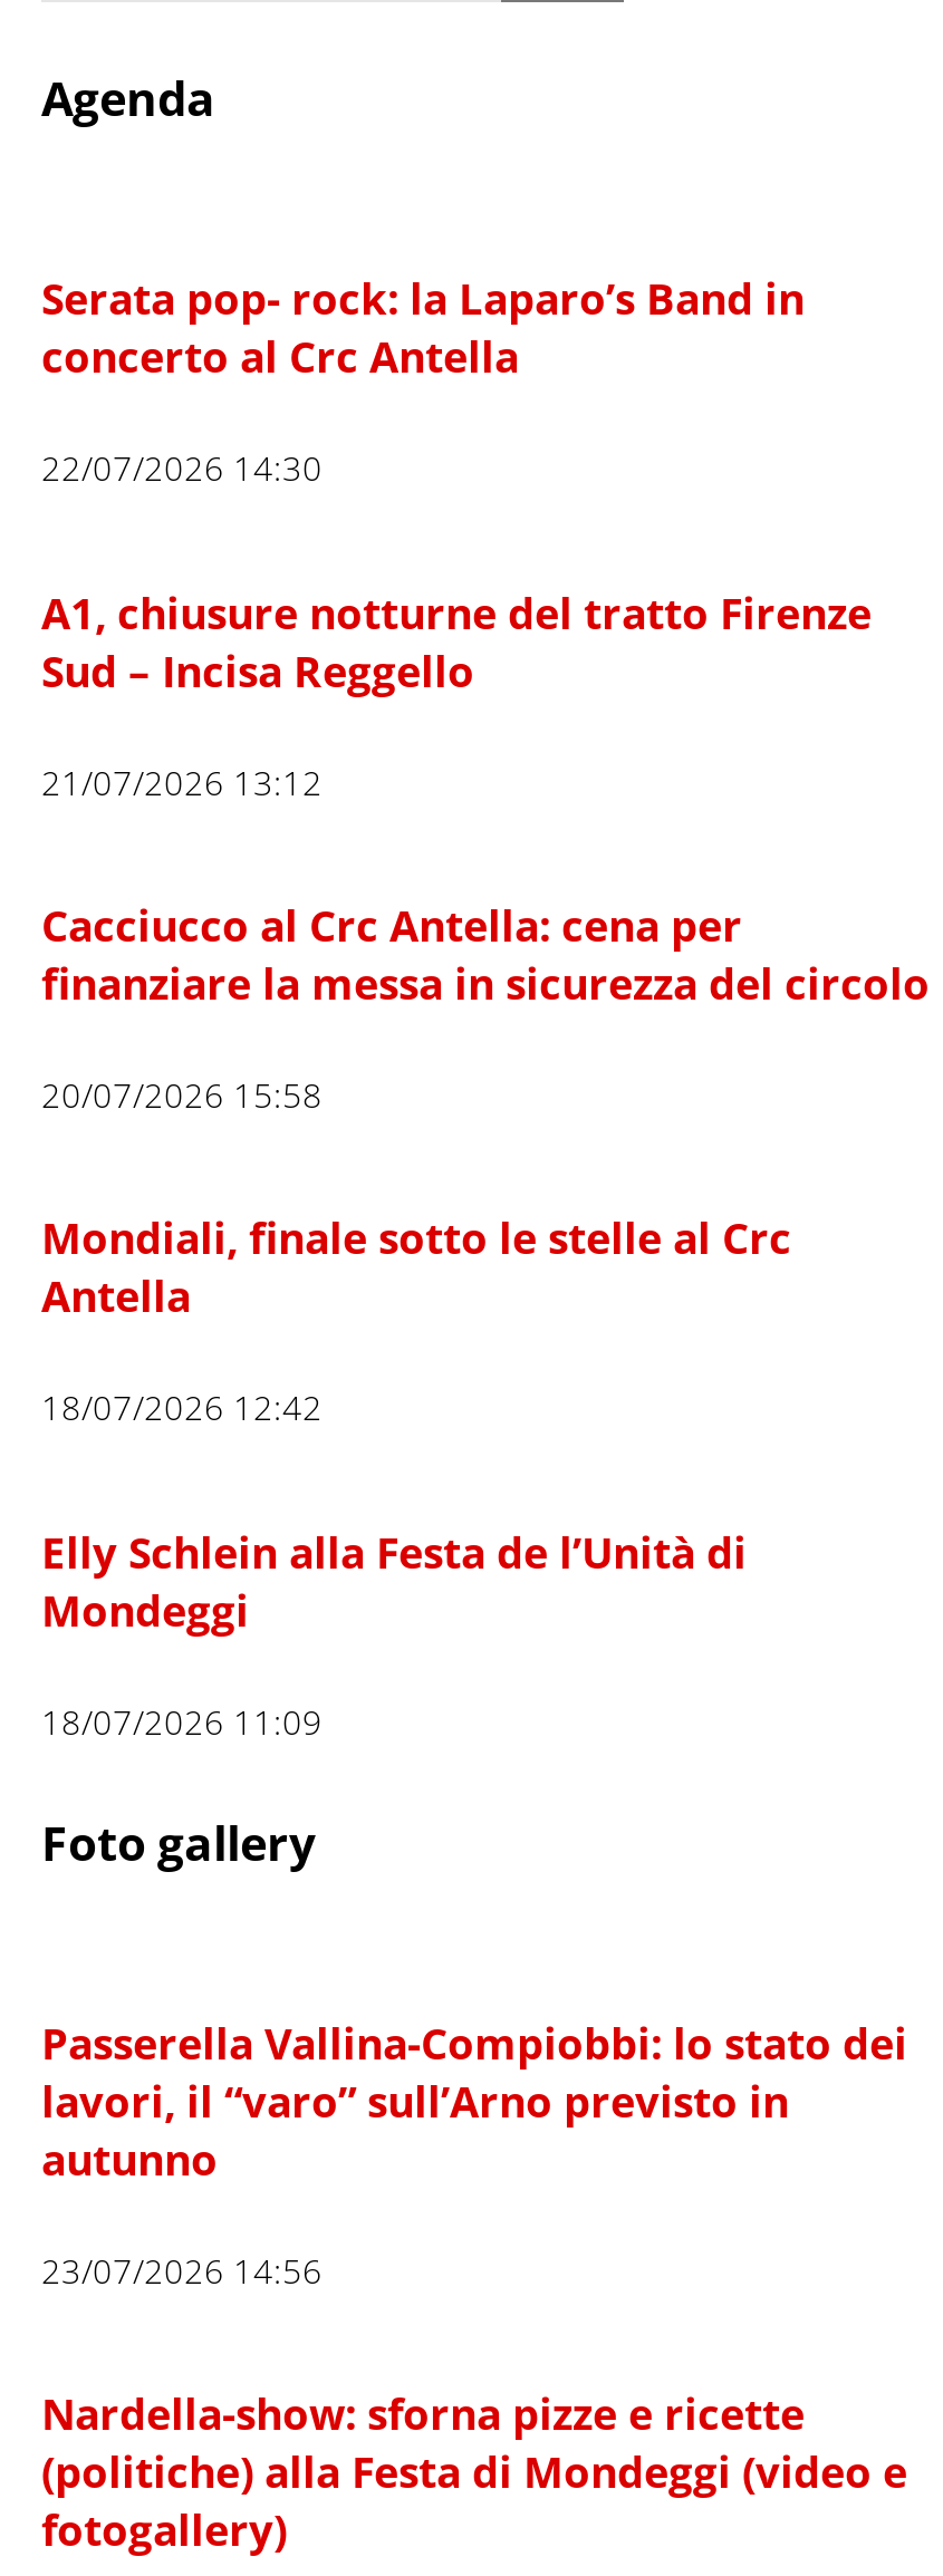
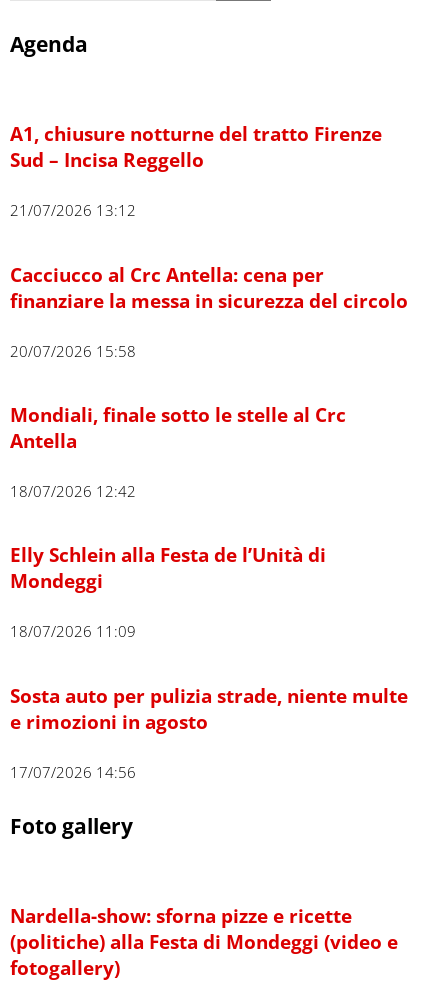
- Serata pop- rock: la Laparo’s Band in
- concerto al Crc Antella
- 22/07/2026 14:30

+ Sosta auto per pulizia strade, niente multe
+ e rimozioni in agosto
+ 17/07/2026 14:56

- Passerella Vallina-Compiobbi: lo stato dei
- lavori, il “varo” sull’Arno previsto in
- autunno
- 23/07/2026 14:56
